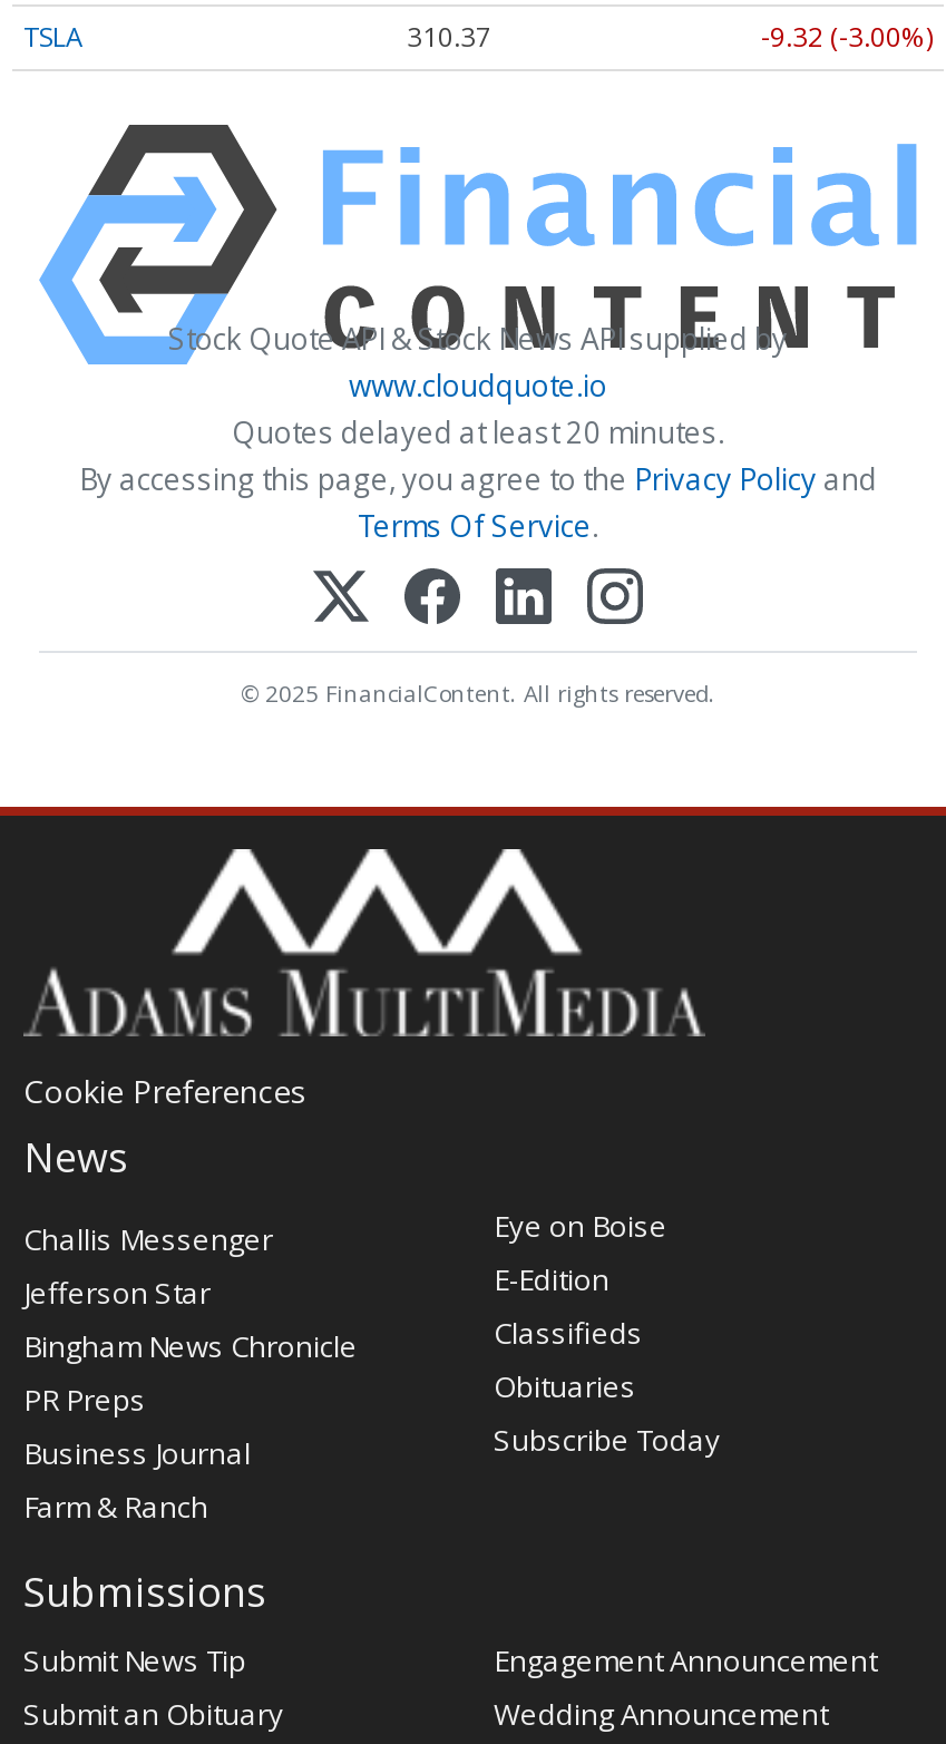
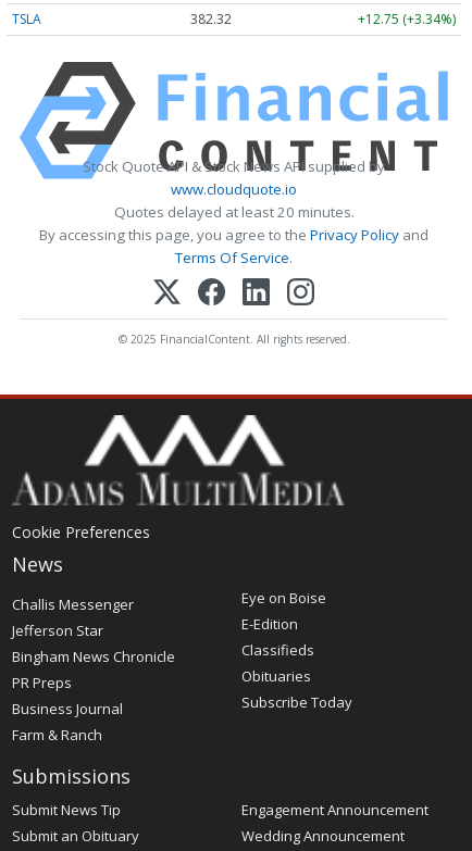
- 310.37
+ 382.32

- -9.32 (-3.00%)
+ +12.75 (+3.34%)
